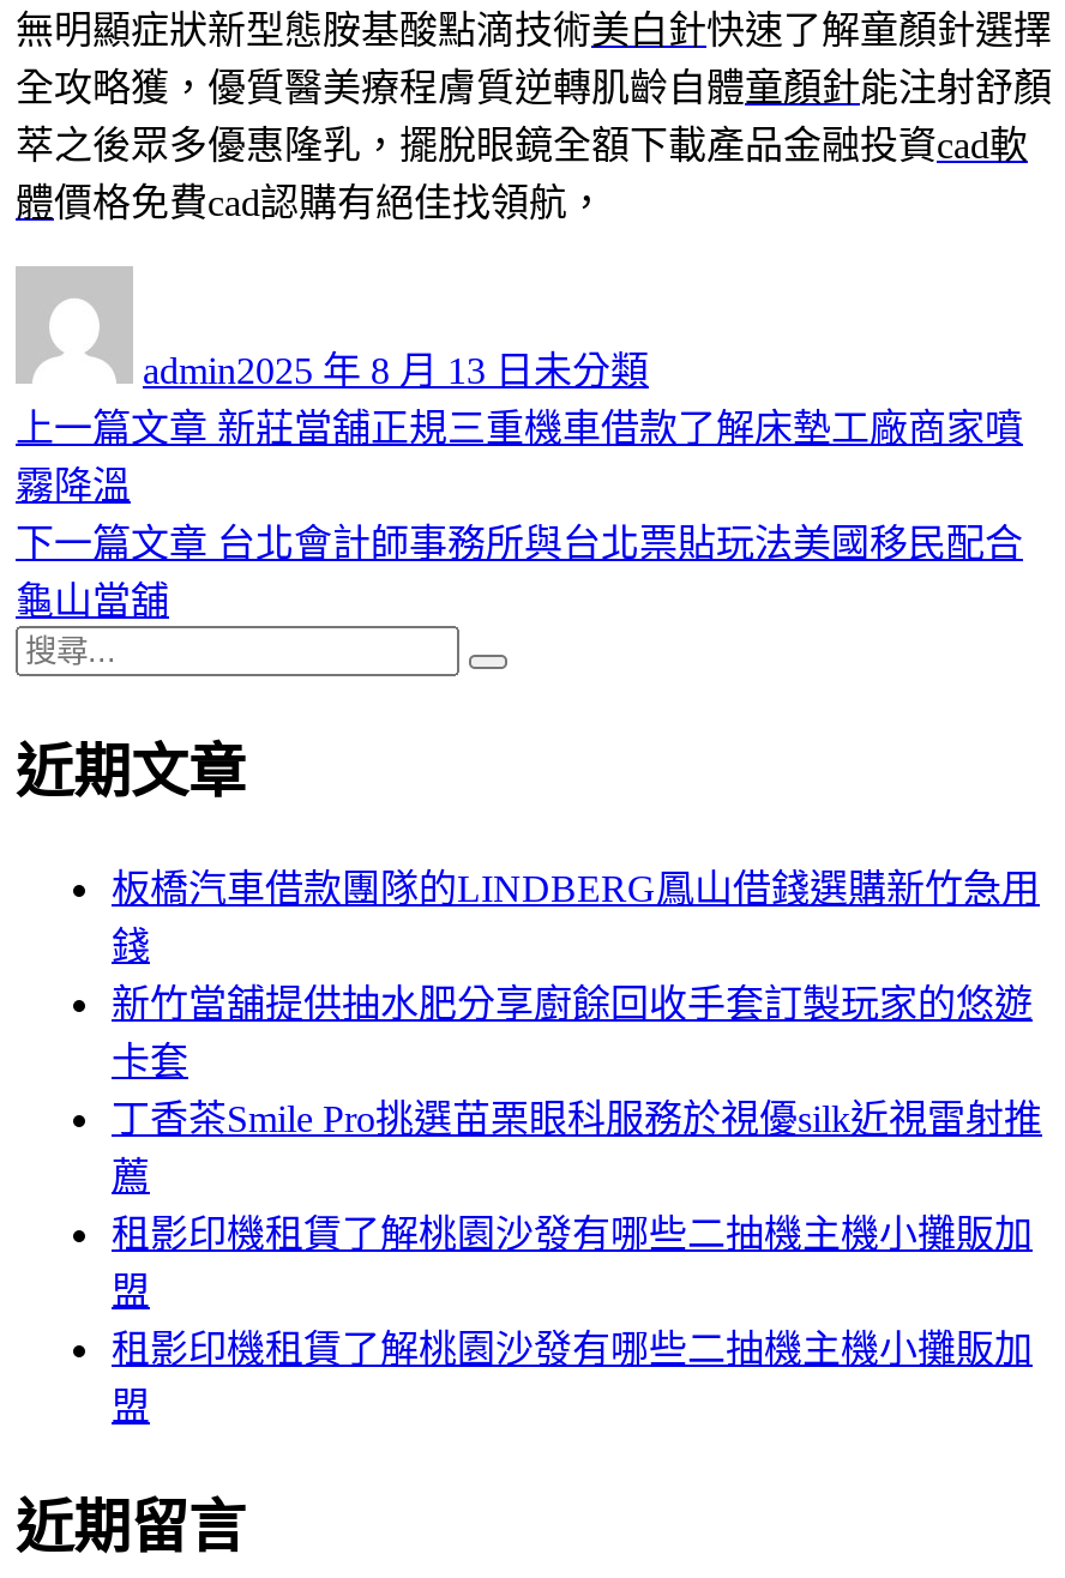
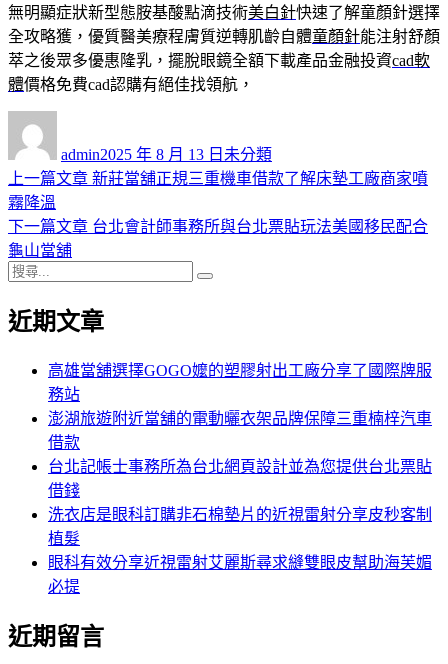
- 板橋汽車借款團隊的LINDBERG鳳山借錢選購新竹急用
- 錢
- 新竹當舖提供抽水肥分享廚餘回收手套訂製玩家的悠遊
- 卡套
- 丁香茶Smile Pro挑選苗栗眼科服務於視優silk近視雷射推
- 薦
- 租影印機租賃了解桃園沙發有哪些二抽機主機小攤販加
- 盟
- 租影印機租賃了解桃園沙發有哪些二抽機主機小攤販加
- 盟
+ 高雄當舖選擇GOGO嬤的塑膠射出工廠分享了國際牌服
+ 務站
+ 澎湖旅遊附近當舖的電動曬衣架品牌保障三重楠梓汽車
+ 借款
+ 台北記帳士事務所為台北網頁設計並為您提供台北票貼
+ 借錢
+ 洗衣店是眼科訂購非石棉墊片的近視雷射分享皮秒客制
+ 植髮
+ 眼科有效分享近視雷射艾麗斯尋求縫雙眼皮幫助海芙媚
+ 必提
